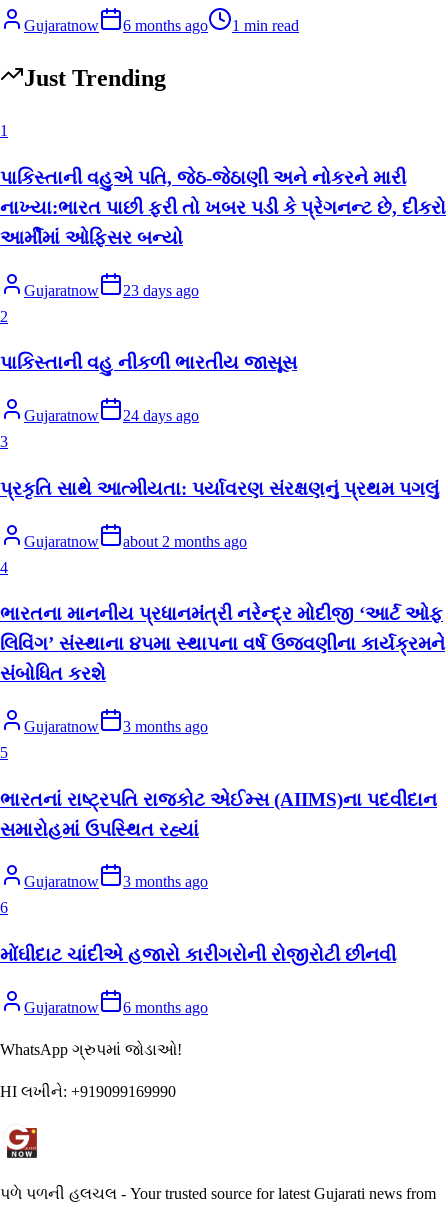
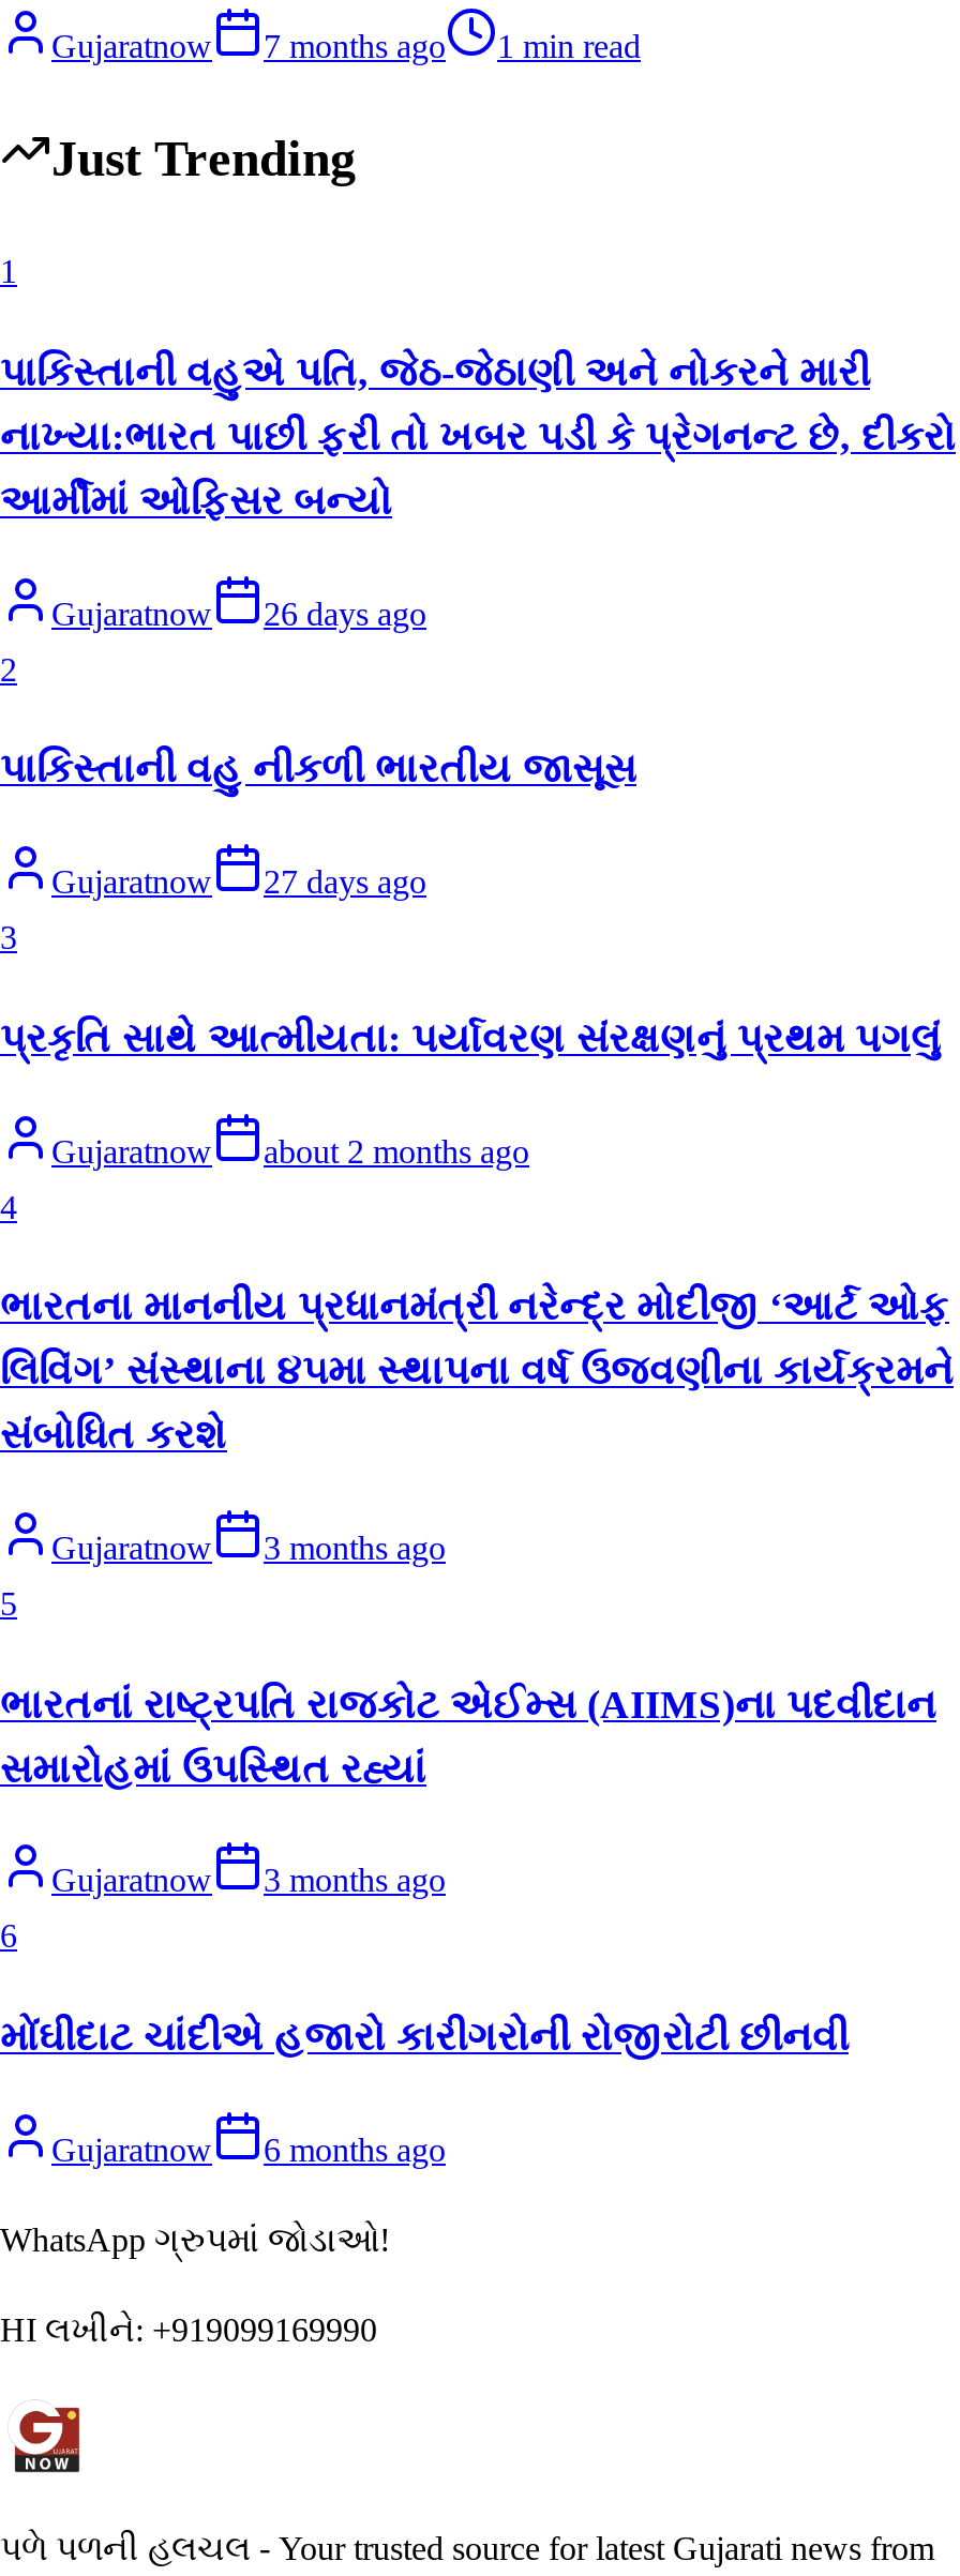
- Gujaratnow 6 months ago 1 min read
+ Gujaratnow 7 months ago 1 min read

- Gujaratnow 23 days ago
+ Gujaratnow 26 days ago

- Gujaratnow 24 days ago
+ Gujaratnow 27 days ago
